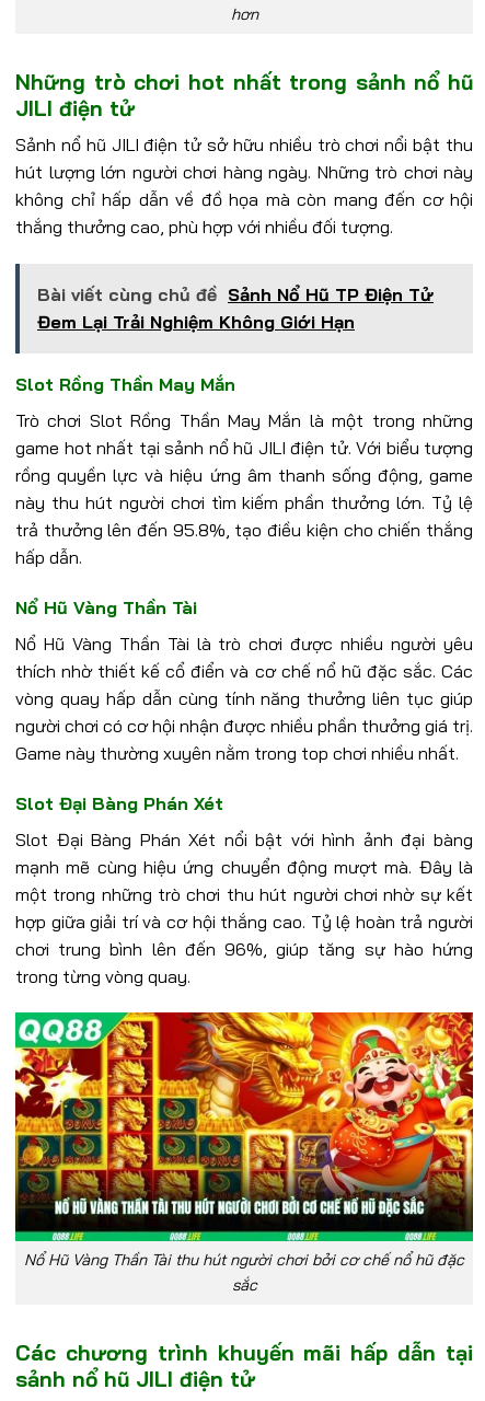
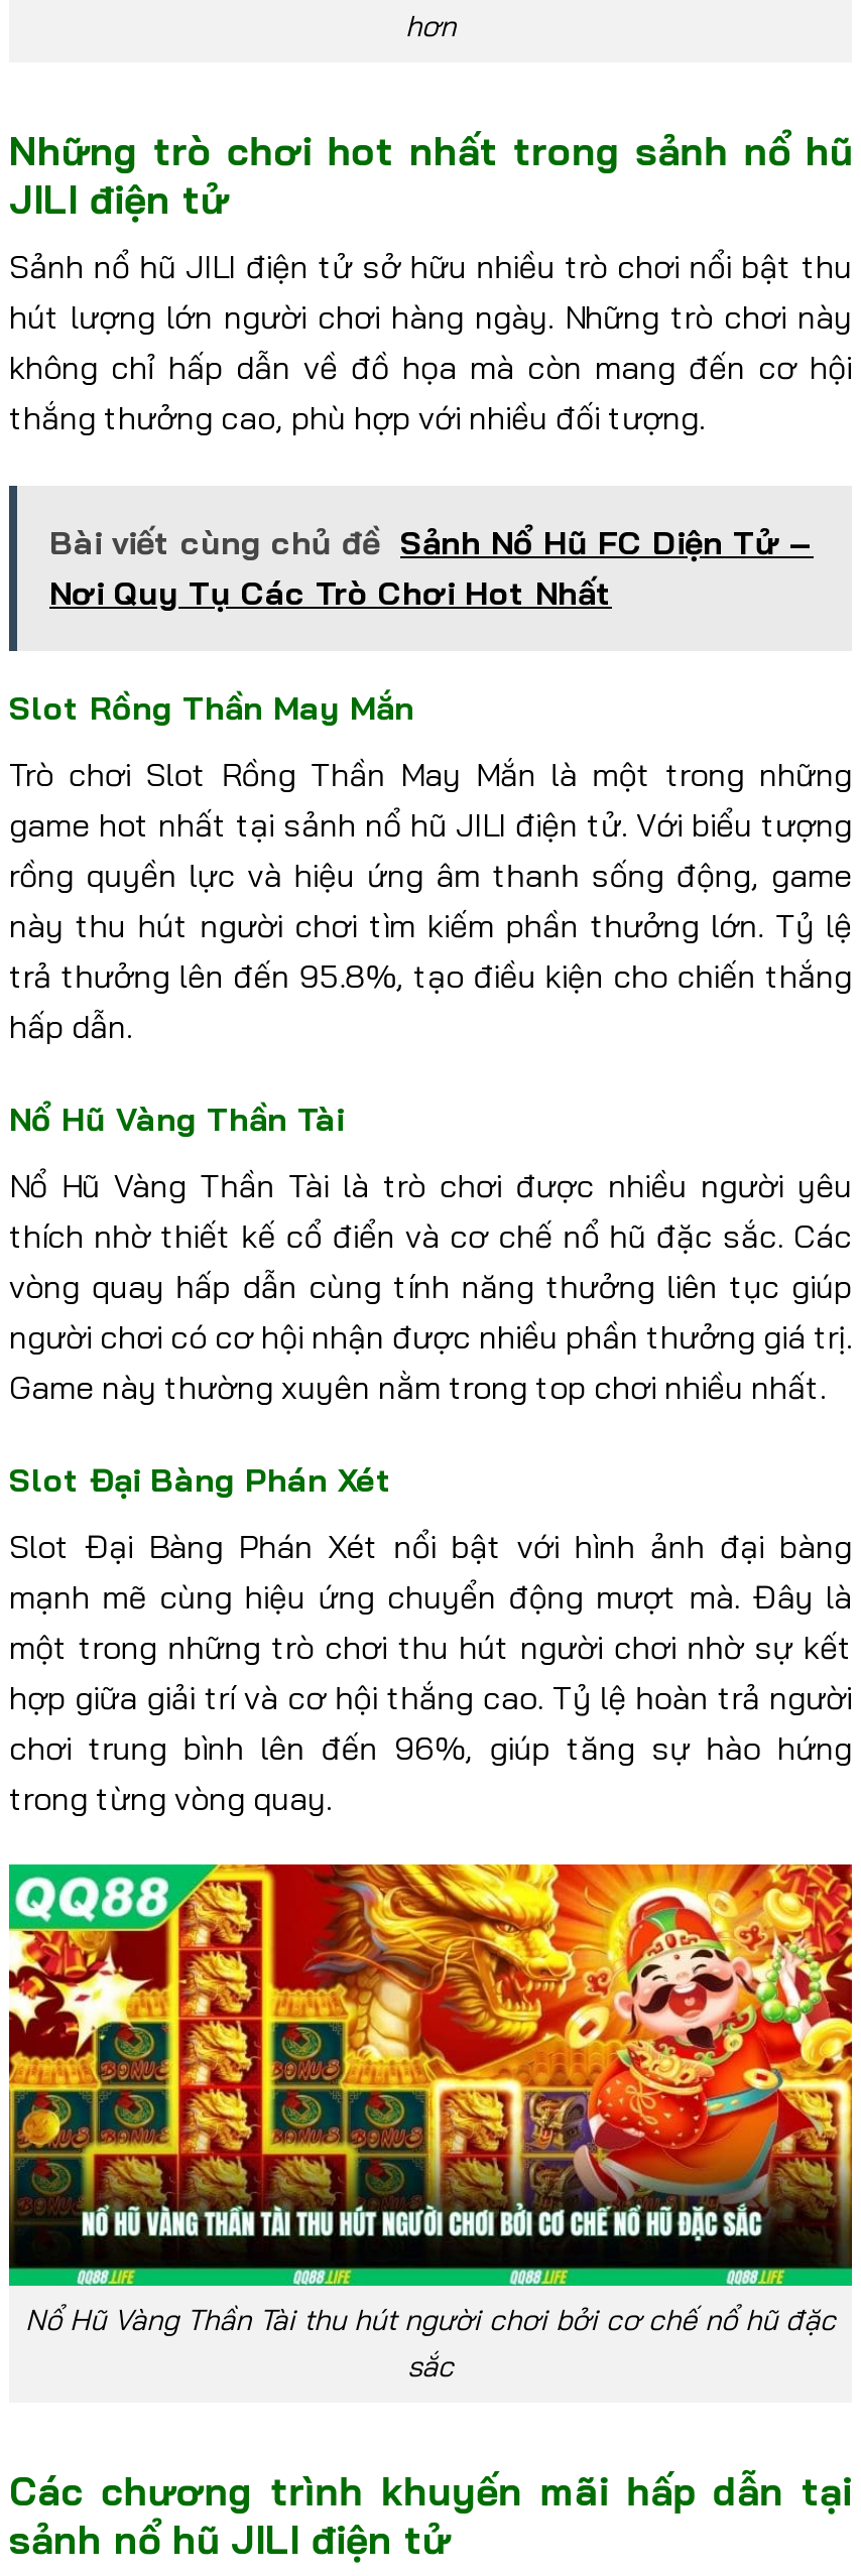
- Bài viết cùng chủ đề Sảnh Nổ Hũ TP Điện Tử
- Đem Lại Trải Nghiệm Không Giới Hạn
+ Bài viết cùng chủ đề Sảnh Nổ Hũ FC Diện Tử –
+ Nơi Quy Tụ Các Trò Chơi Hot Nhất
